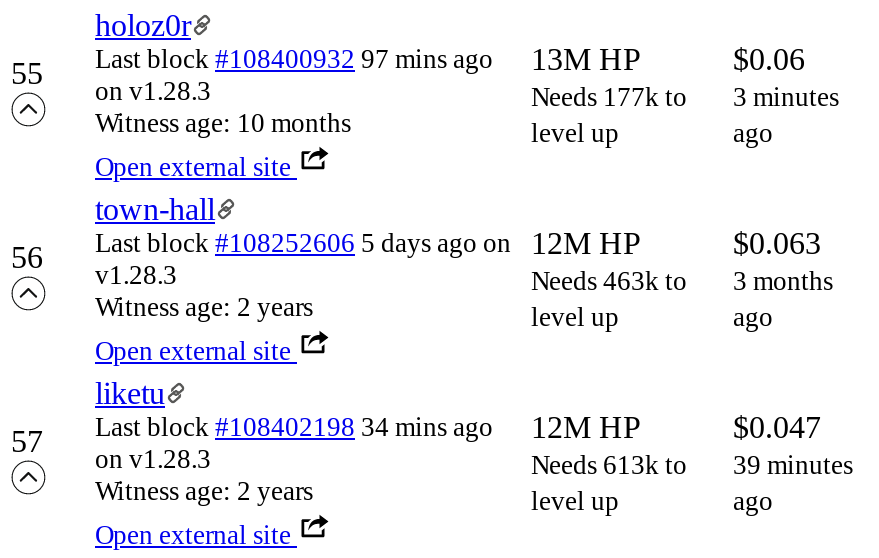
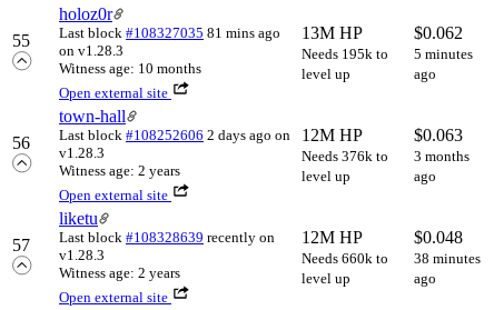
- Last block #108400932 97 mins ago
+ Last block #108327035 81 mins ago

- $0.06
+ $0.062

- Needs 177k to
+ Needs 195k to

- 3 minutes
+ 5 minutes

- Last block #108252606 5 days ago on
+ Last block #108252606 2 days ago on

- Needs 463k to 3 months
+ Needs 376k to 3 months

- Last block #108402198 34 mins ago
- on v1.28.3
+ Last block #108328639 recently on
+ v1.28.3

- $0.047
+ $0.048

- Needs 613k to
+ Needs 660k to

- 39 minutes
+ 38 minutes
